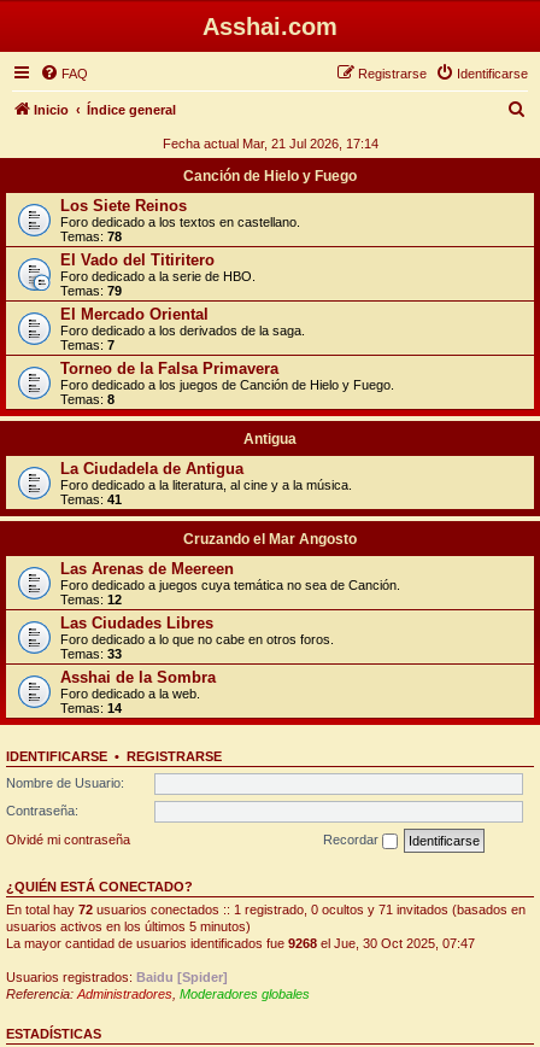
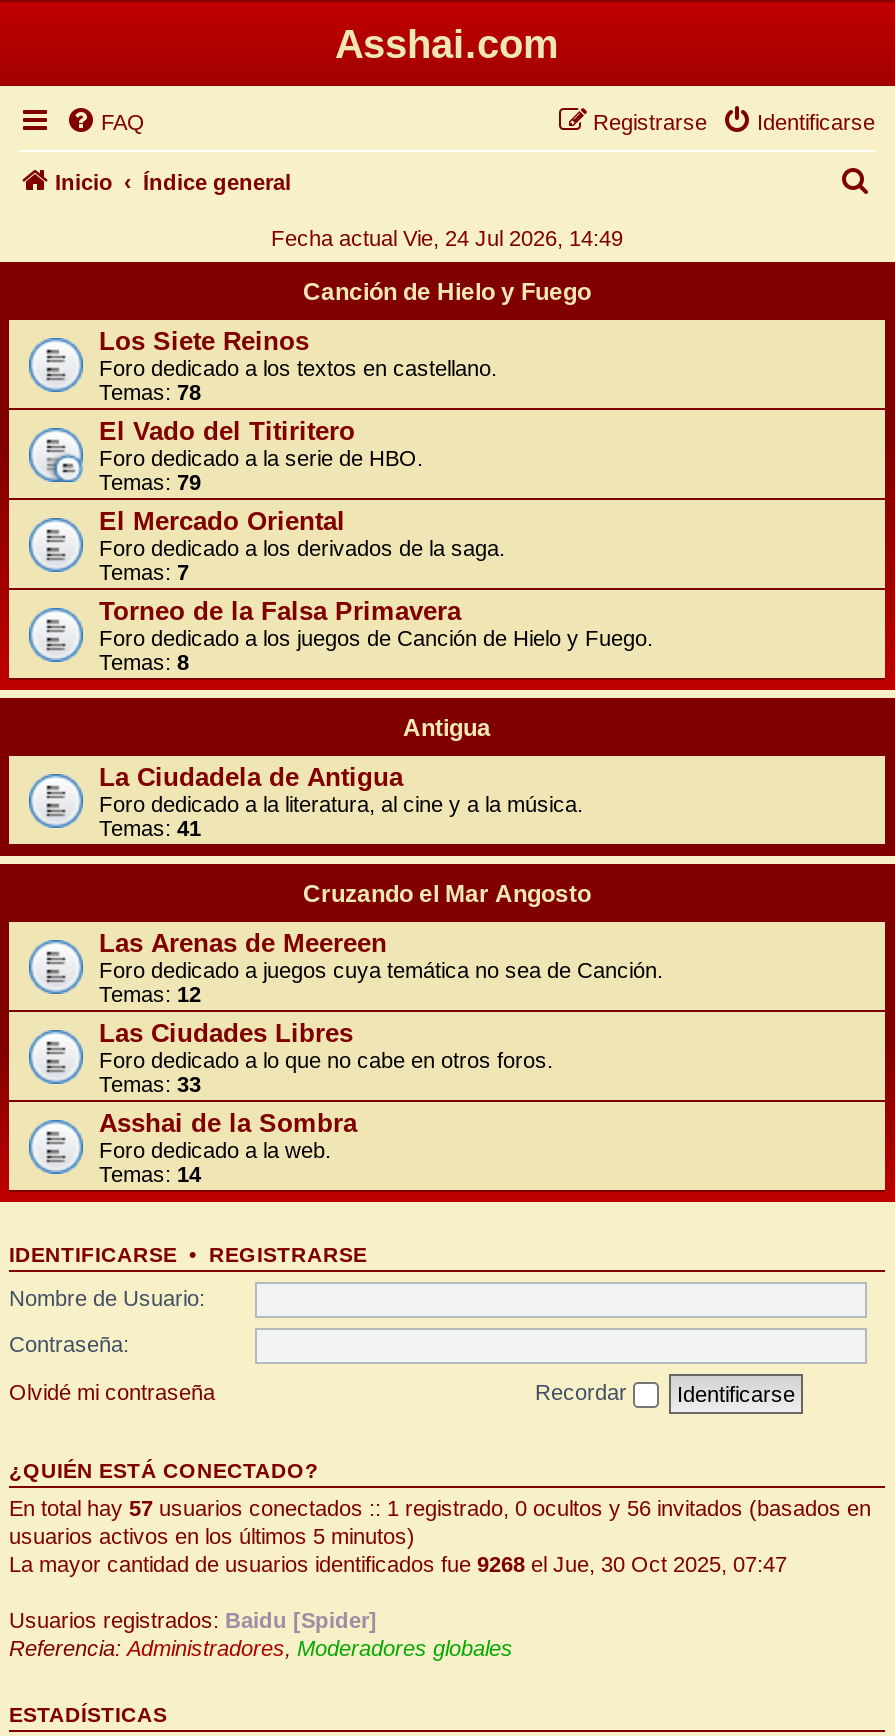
- Fecha actual Mar, 21 Jul 2026, 17:14
+ Fecha actual Vie, 24 Jul 2026, 14:49

- En total hay 72 usuarios conectados :: 1 registrado, 0 ocultos y 71 invitados (basados en
+ En total hay 57 usuarios conectados :: 1 registrado, 0 ocultos y 56 invitados (basados en
